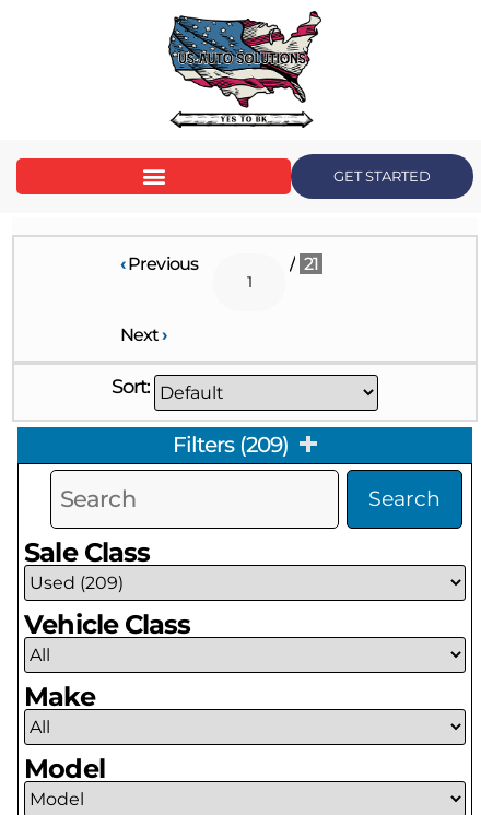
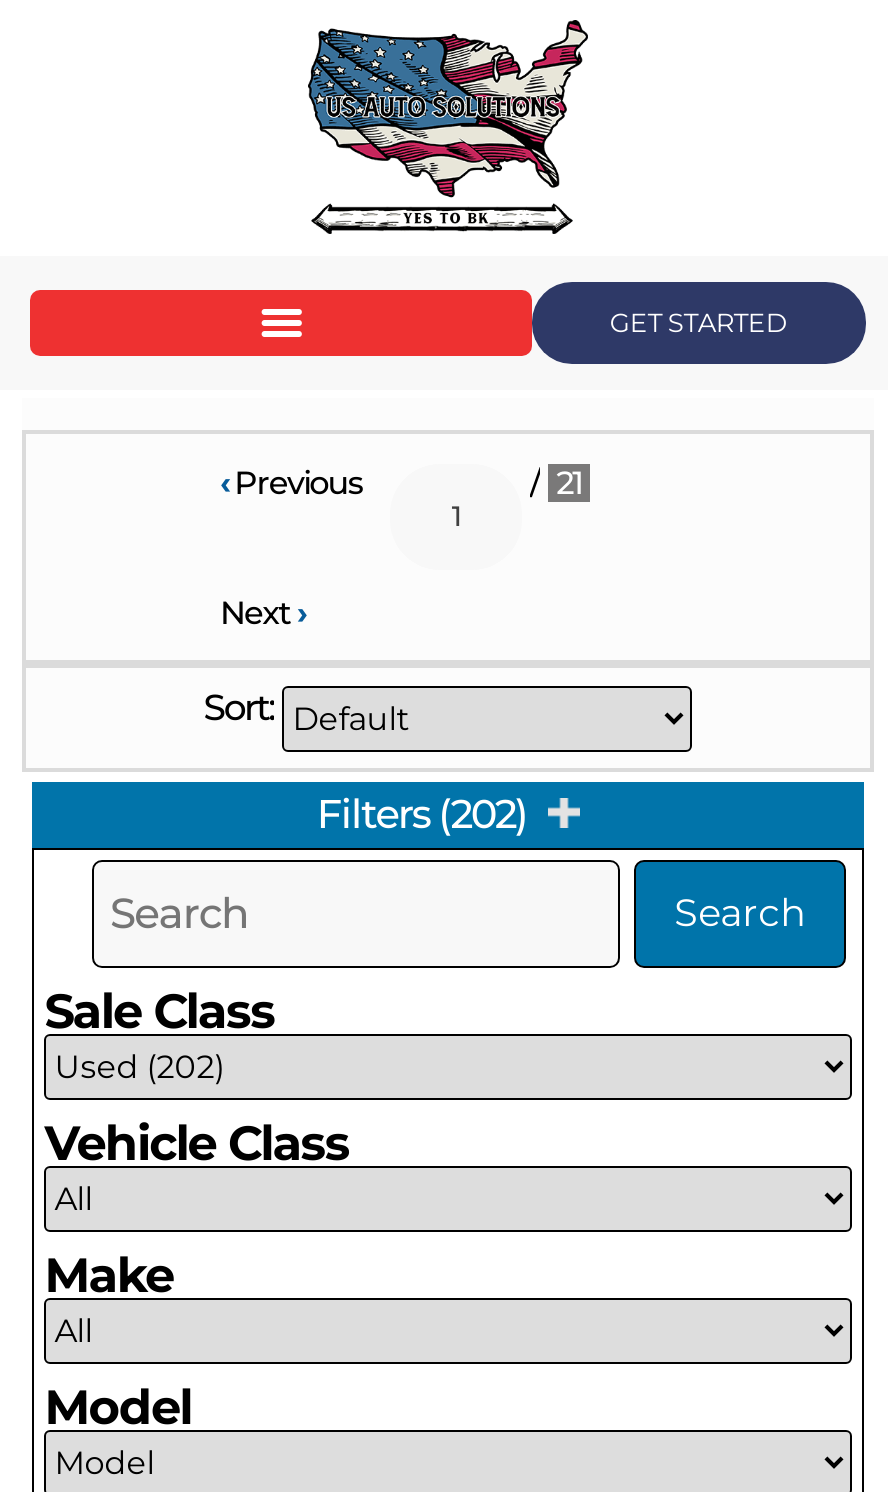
- Filters (209)
+ Filters (202)
